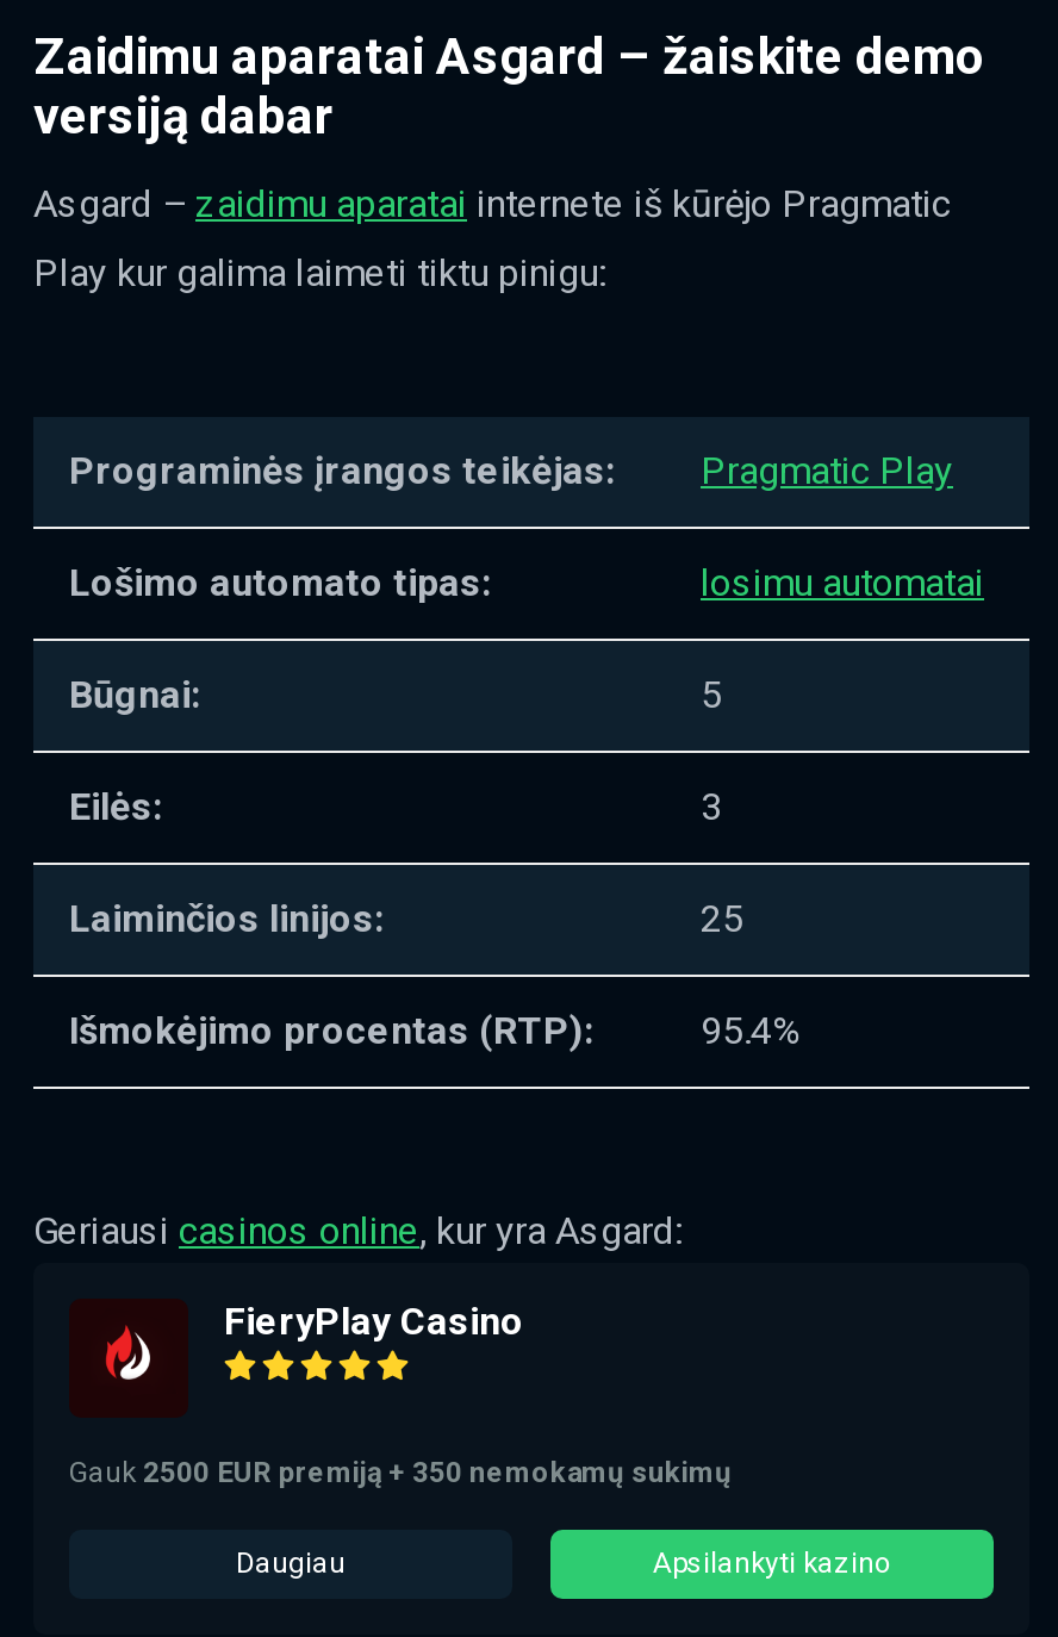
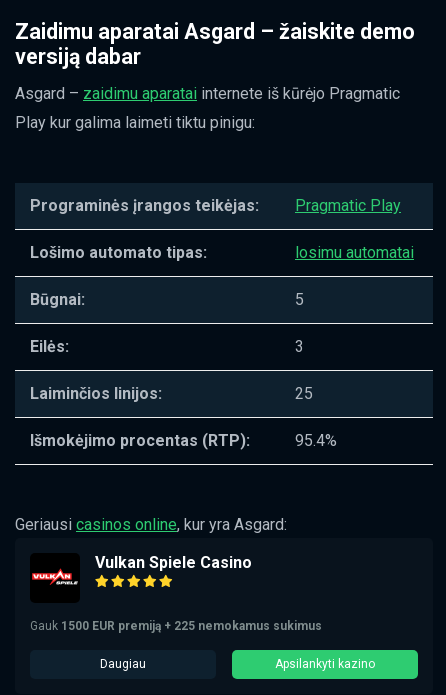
- [image]
- FieryPlay Casino
+ [image]
+ Vulkan Spiele Casino

- Gauk 2500 EUR premiją + 350 nemokamų sukimų
+ Gauk 1500 EUR premiją + 225 nemokamus sukimus
